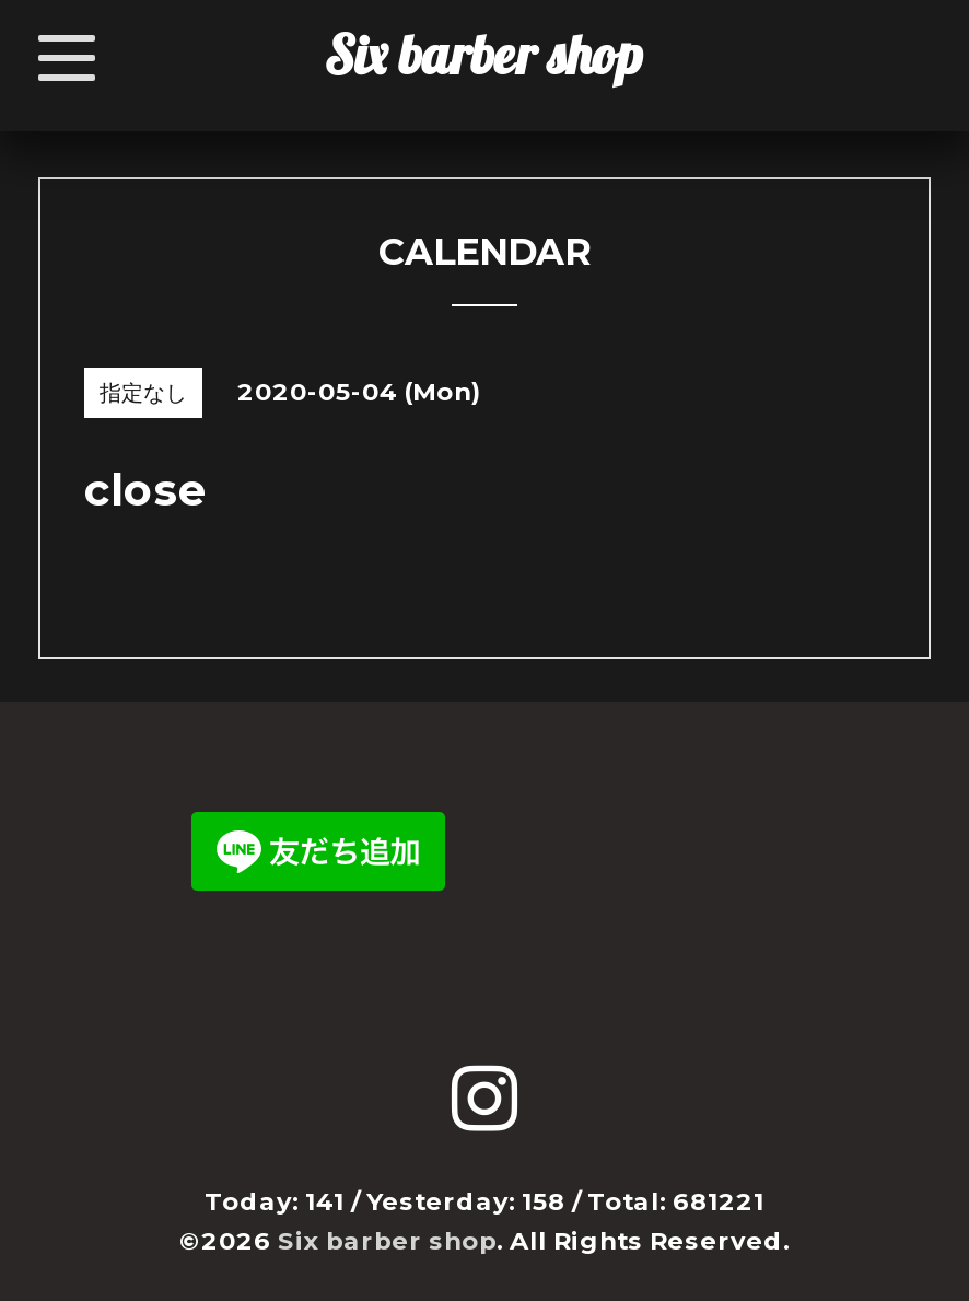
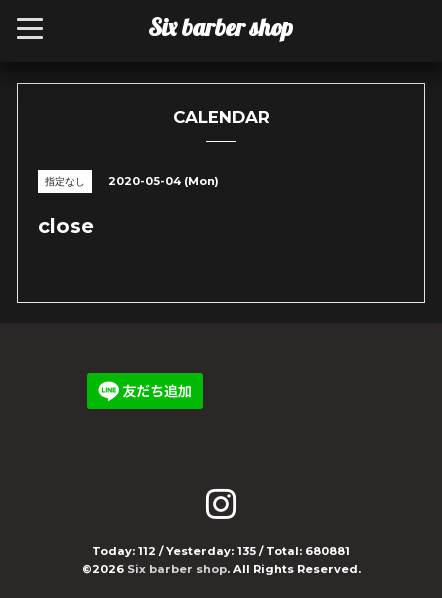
- Today: 141 / Yesterday: 158 / Total: 681221
+ Today: 112 / Yesterday: 135 / Total: 680881
